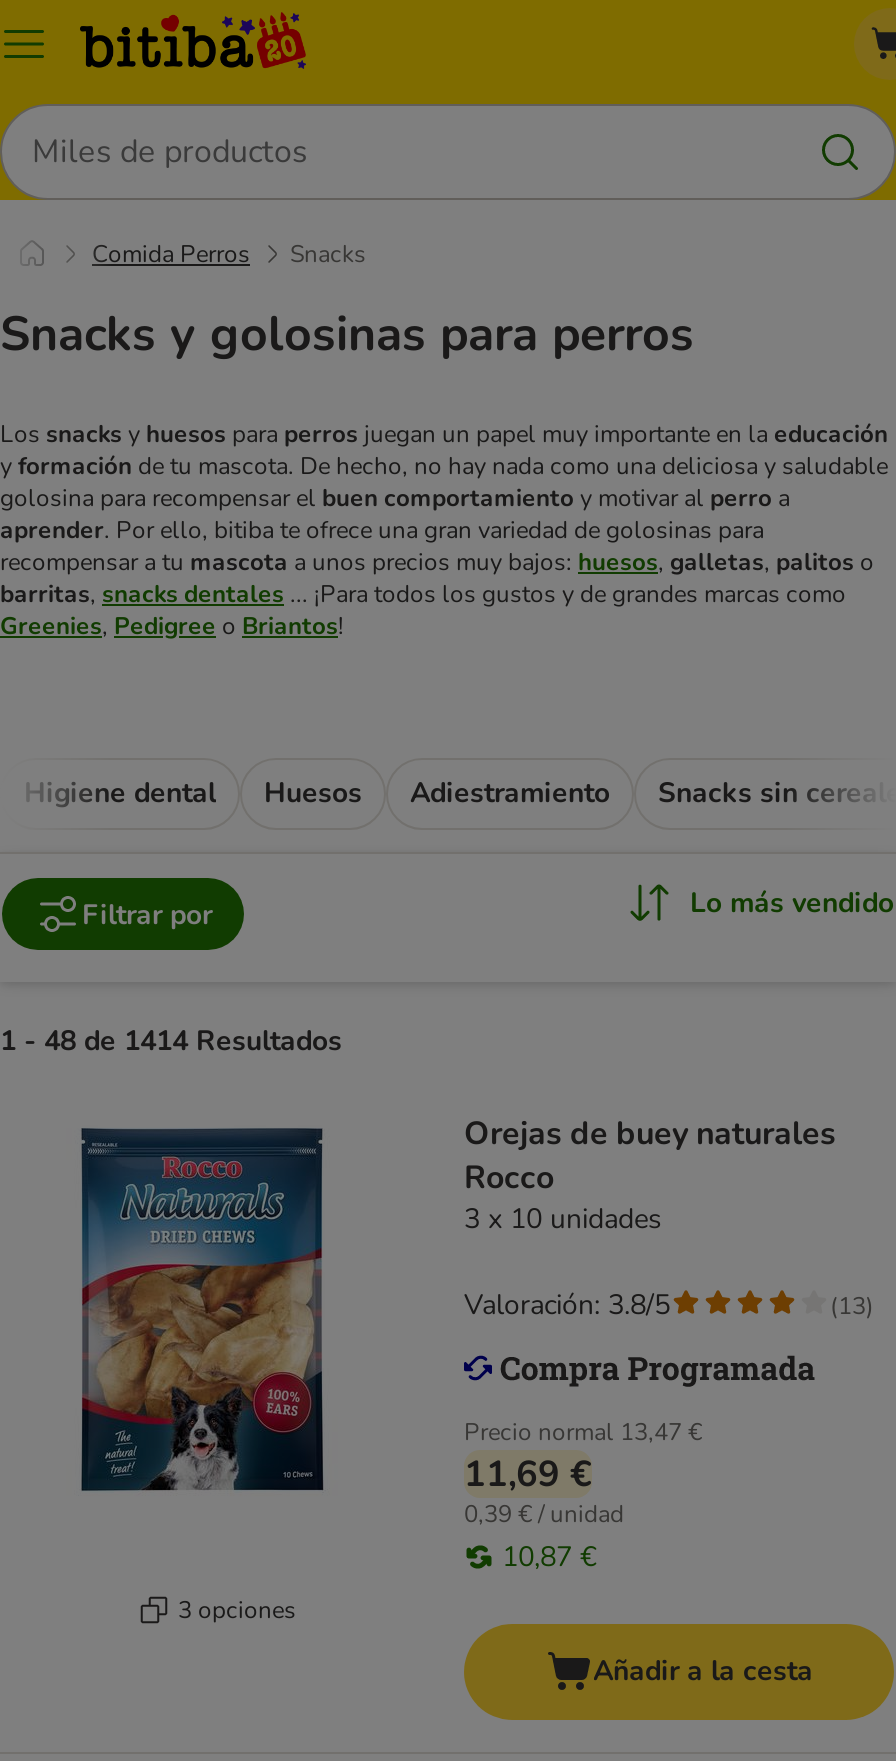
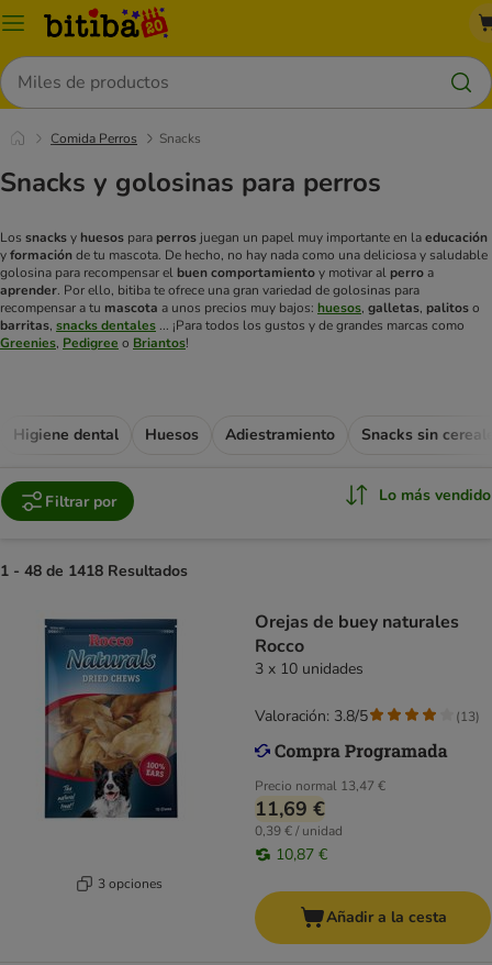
- 1 - 48 de 1414 Resultados
+ 1 - 48 de 1418 Resultados
